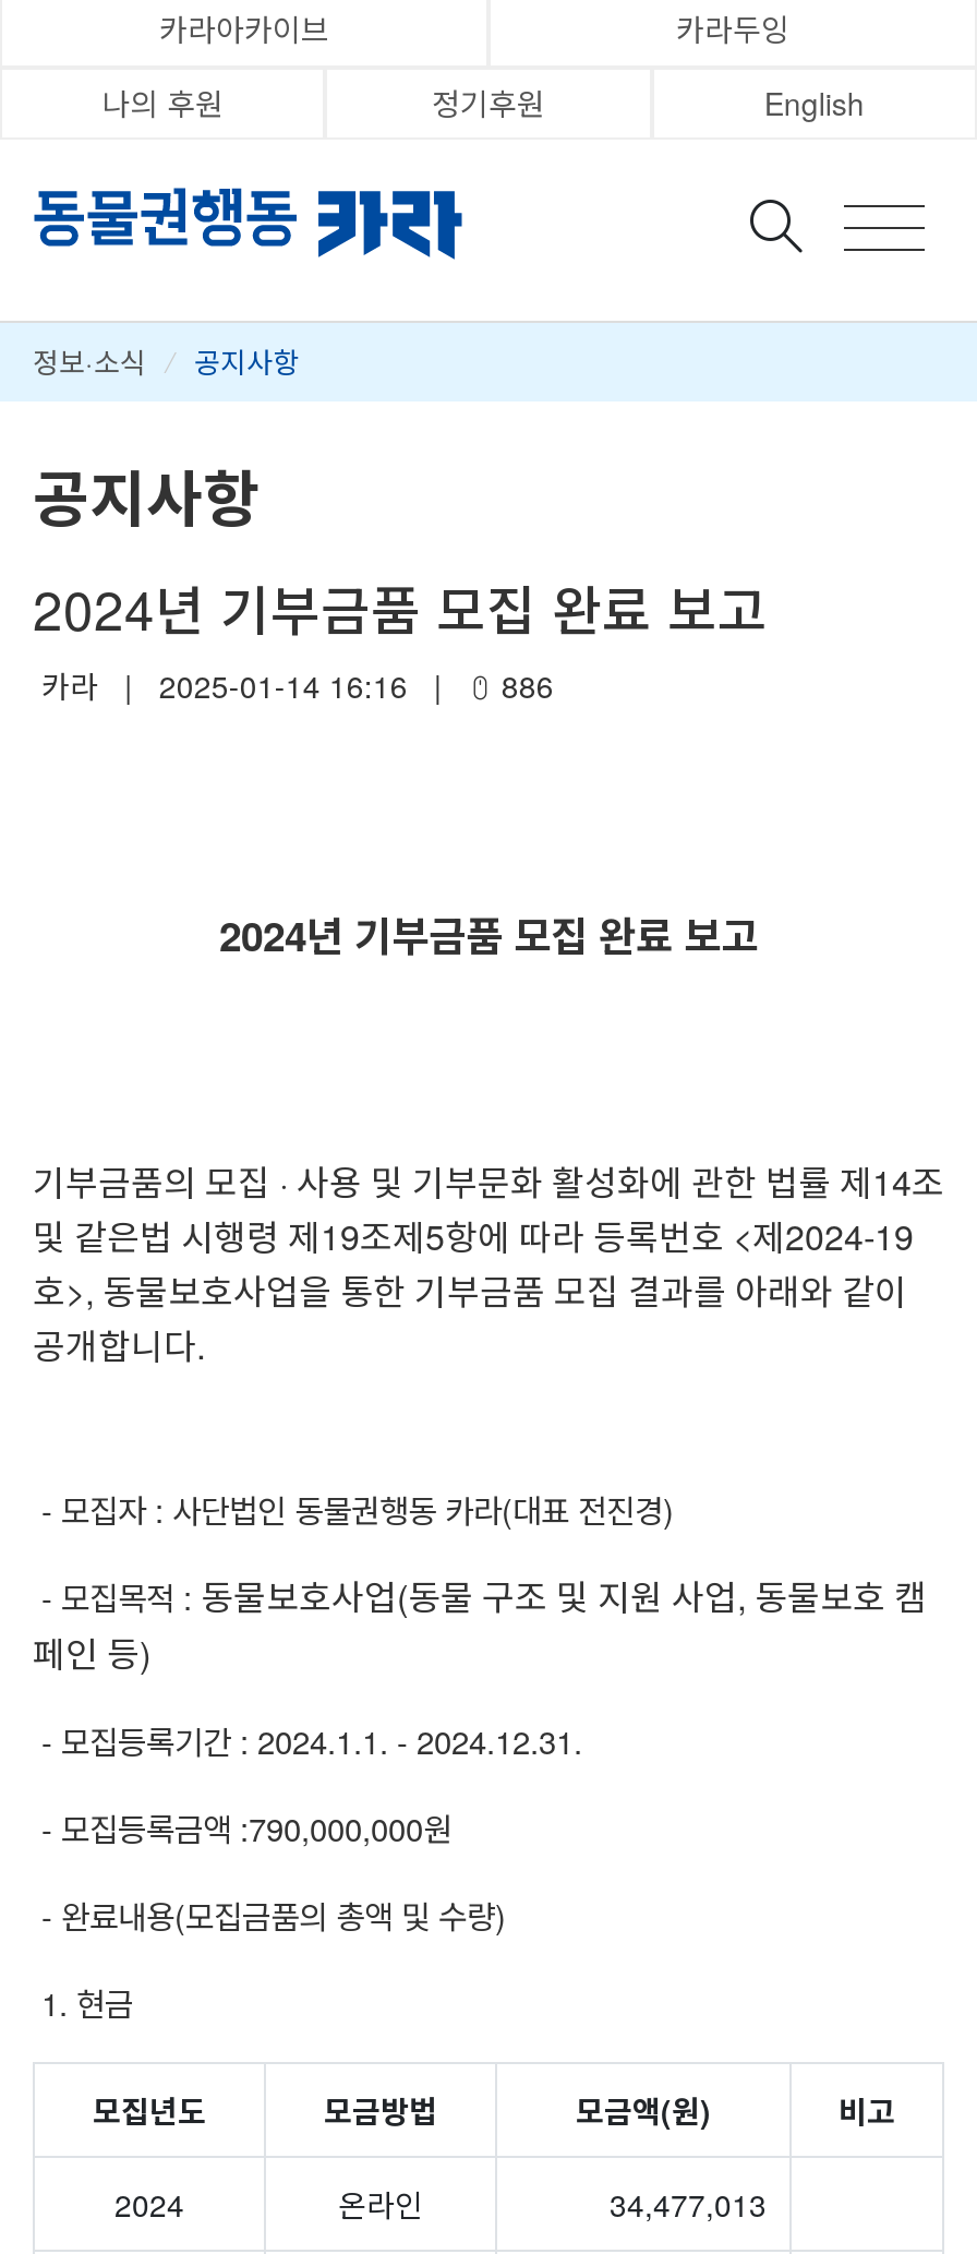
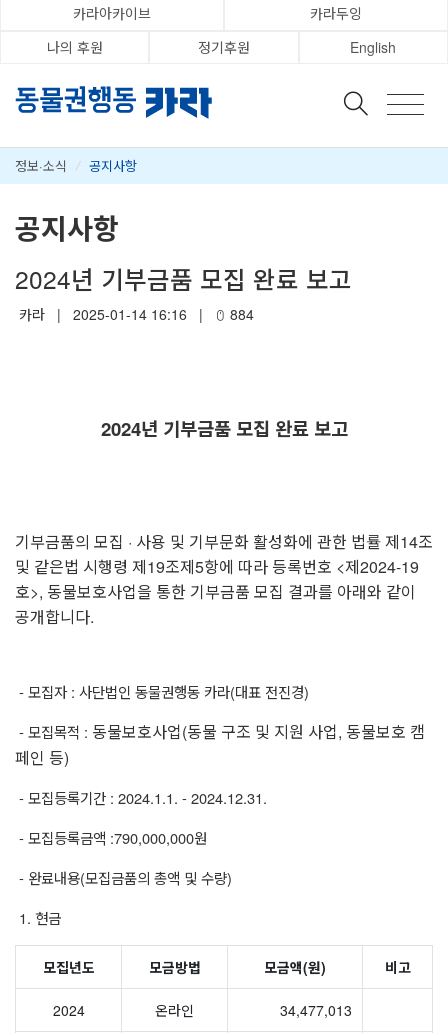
- 886
+ 884
